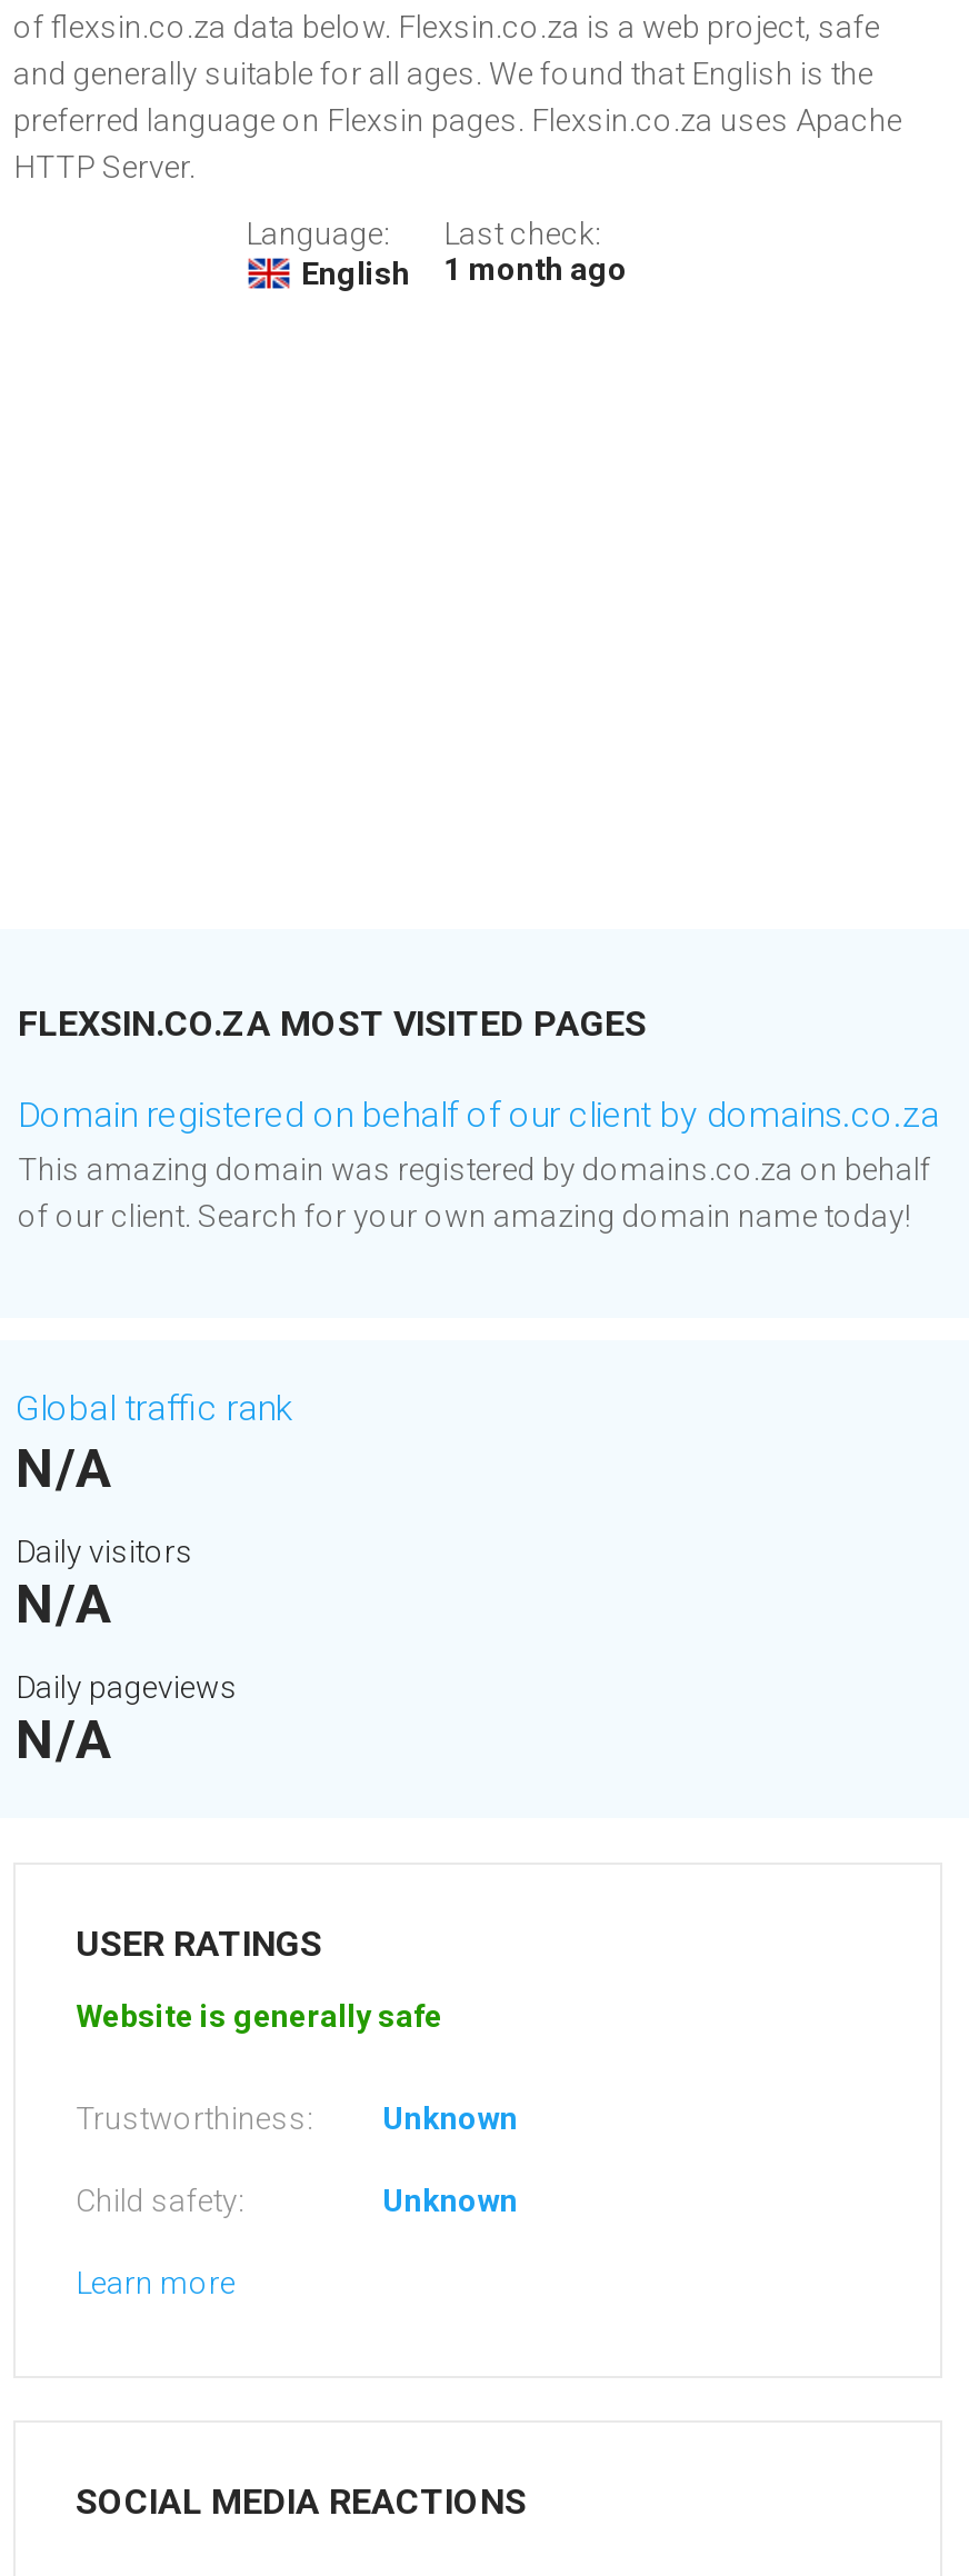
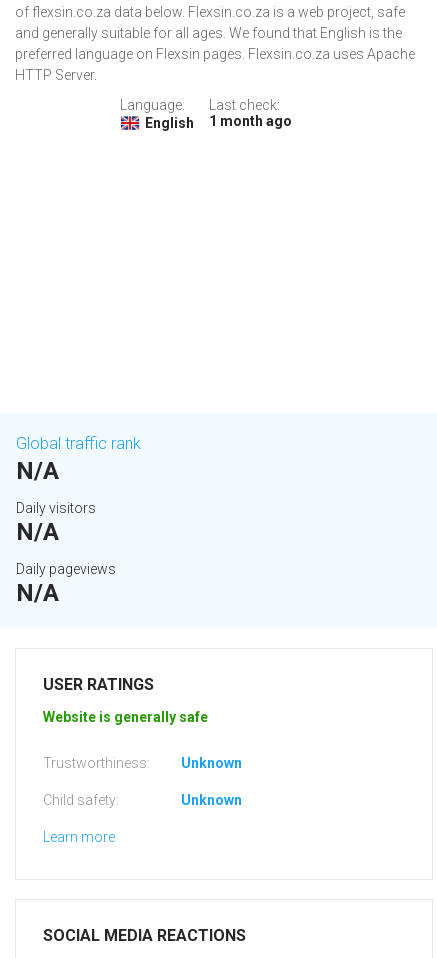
- FLEXSIN.CO.ZA MOST VISITED PAGES
- Domain registered on behalf of our client by domains.co.za
- This amazing domain was registered by domains.co.za on behalf
- of our client. Search for your own amazing domain name today!
